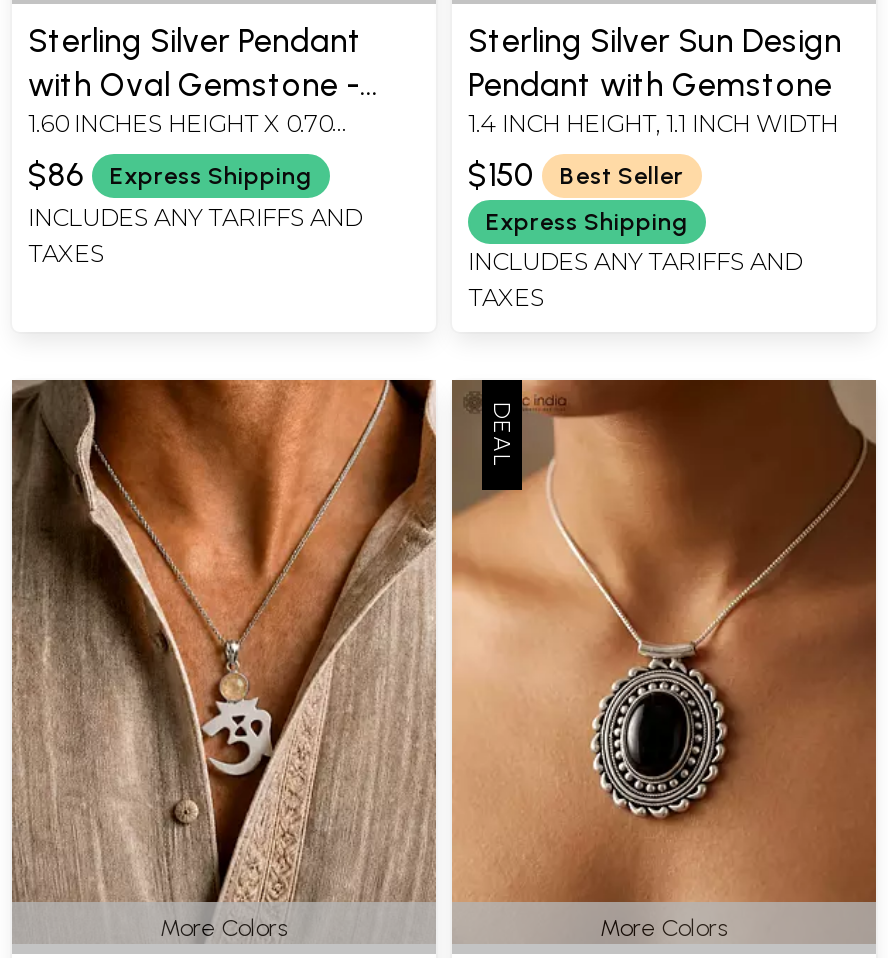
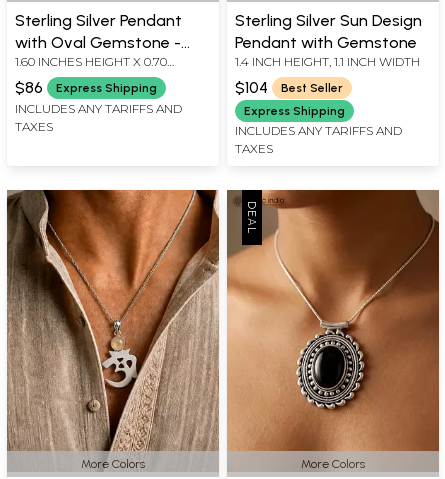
- $150 Best Seller
+ $104 Best Seller
